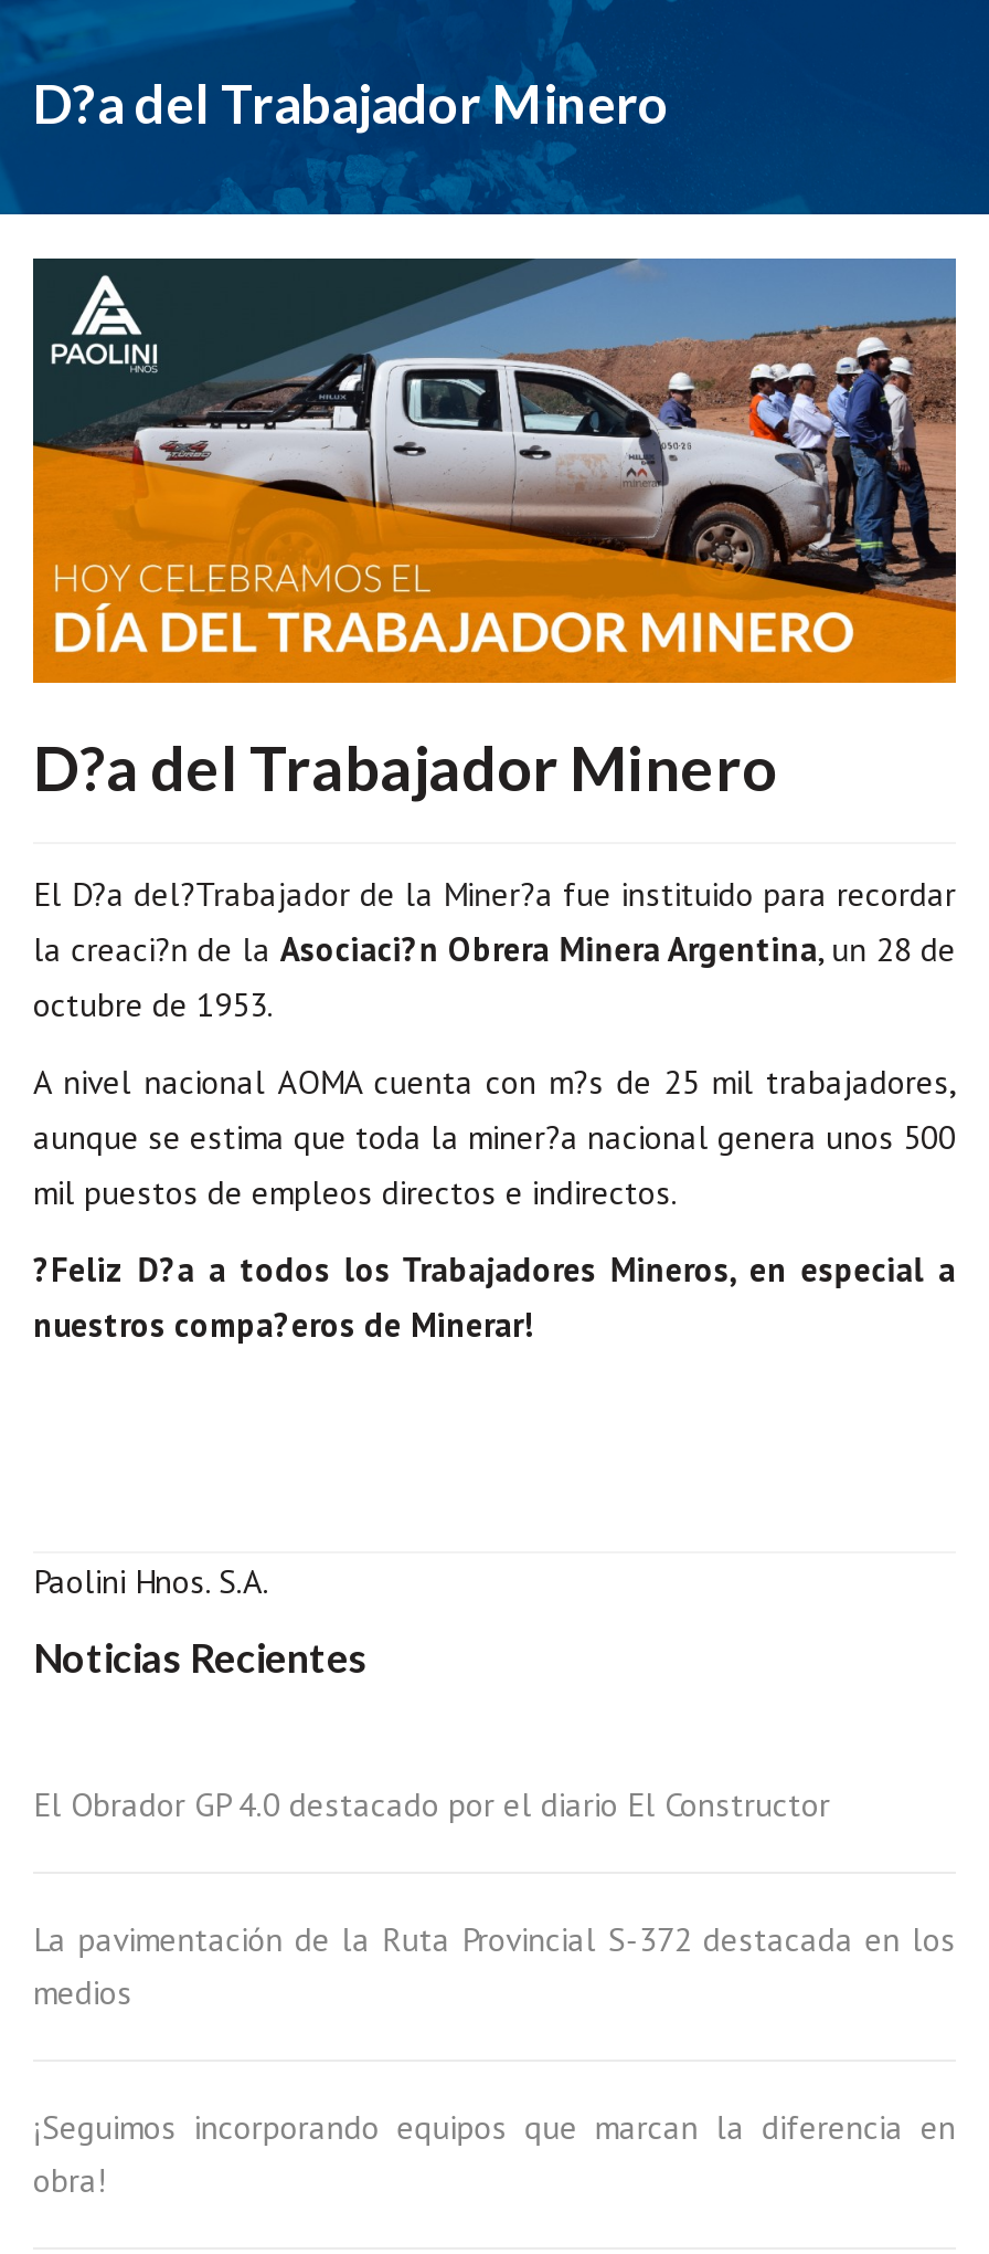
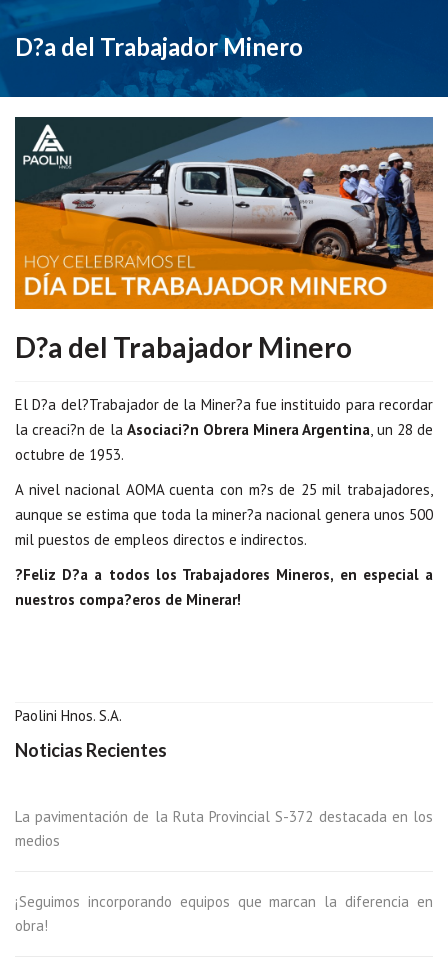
- El Obrador GP 4.0 destacado por el diario El Constructor
